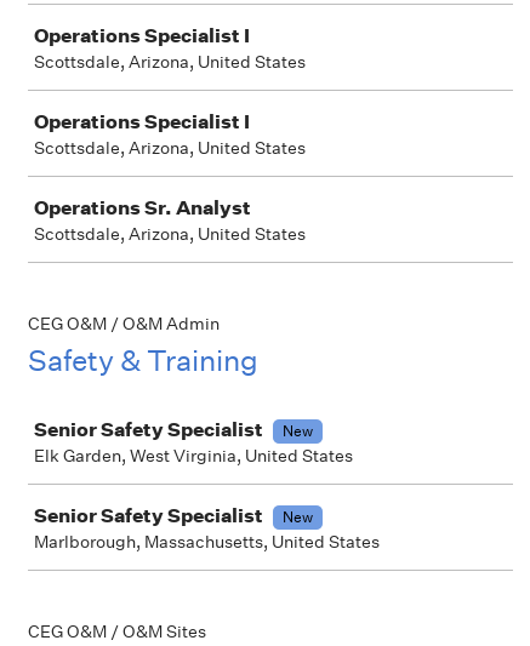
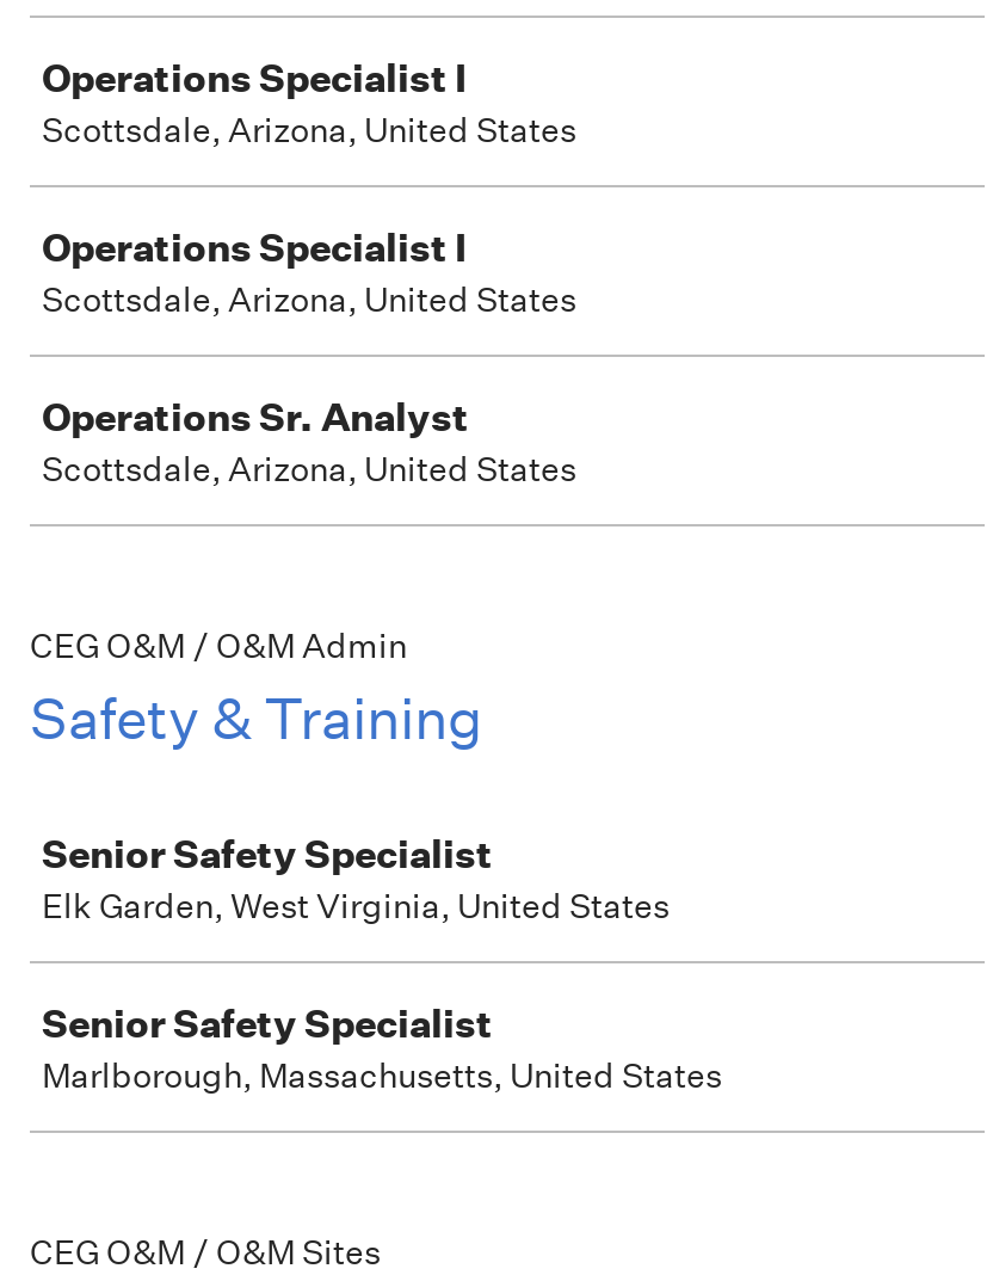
- New

- New
